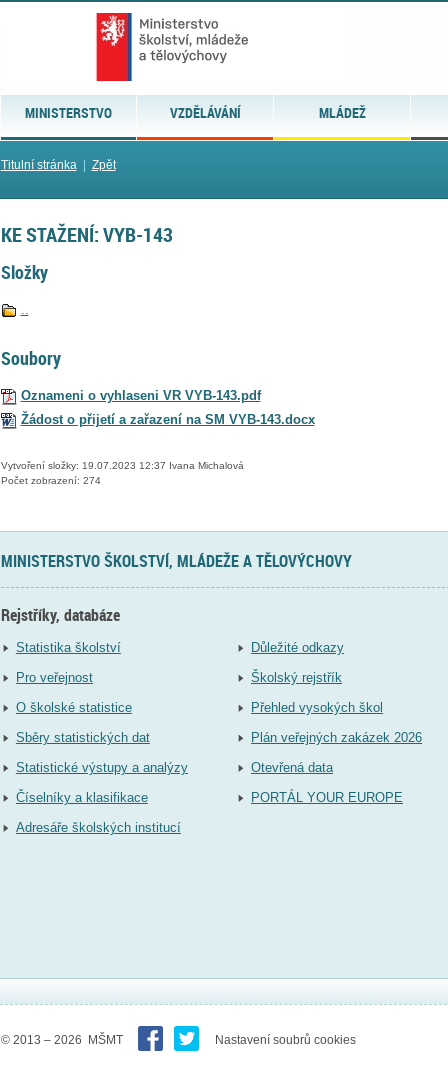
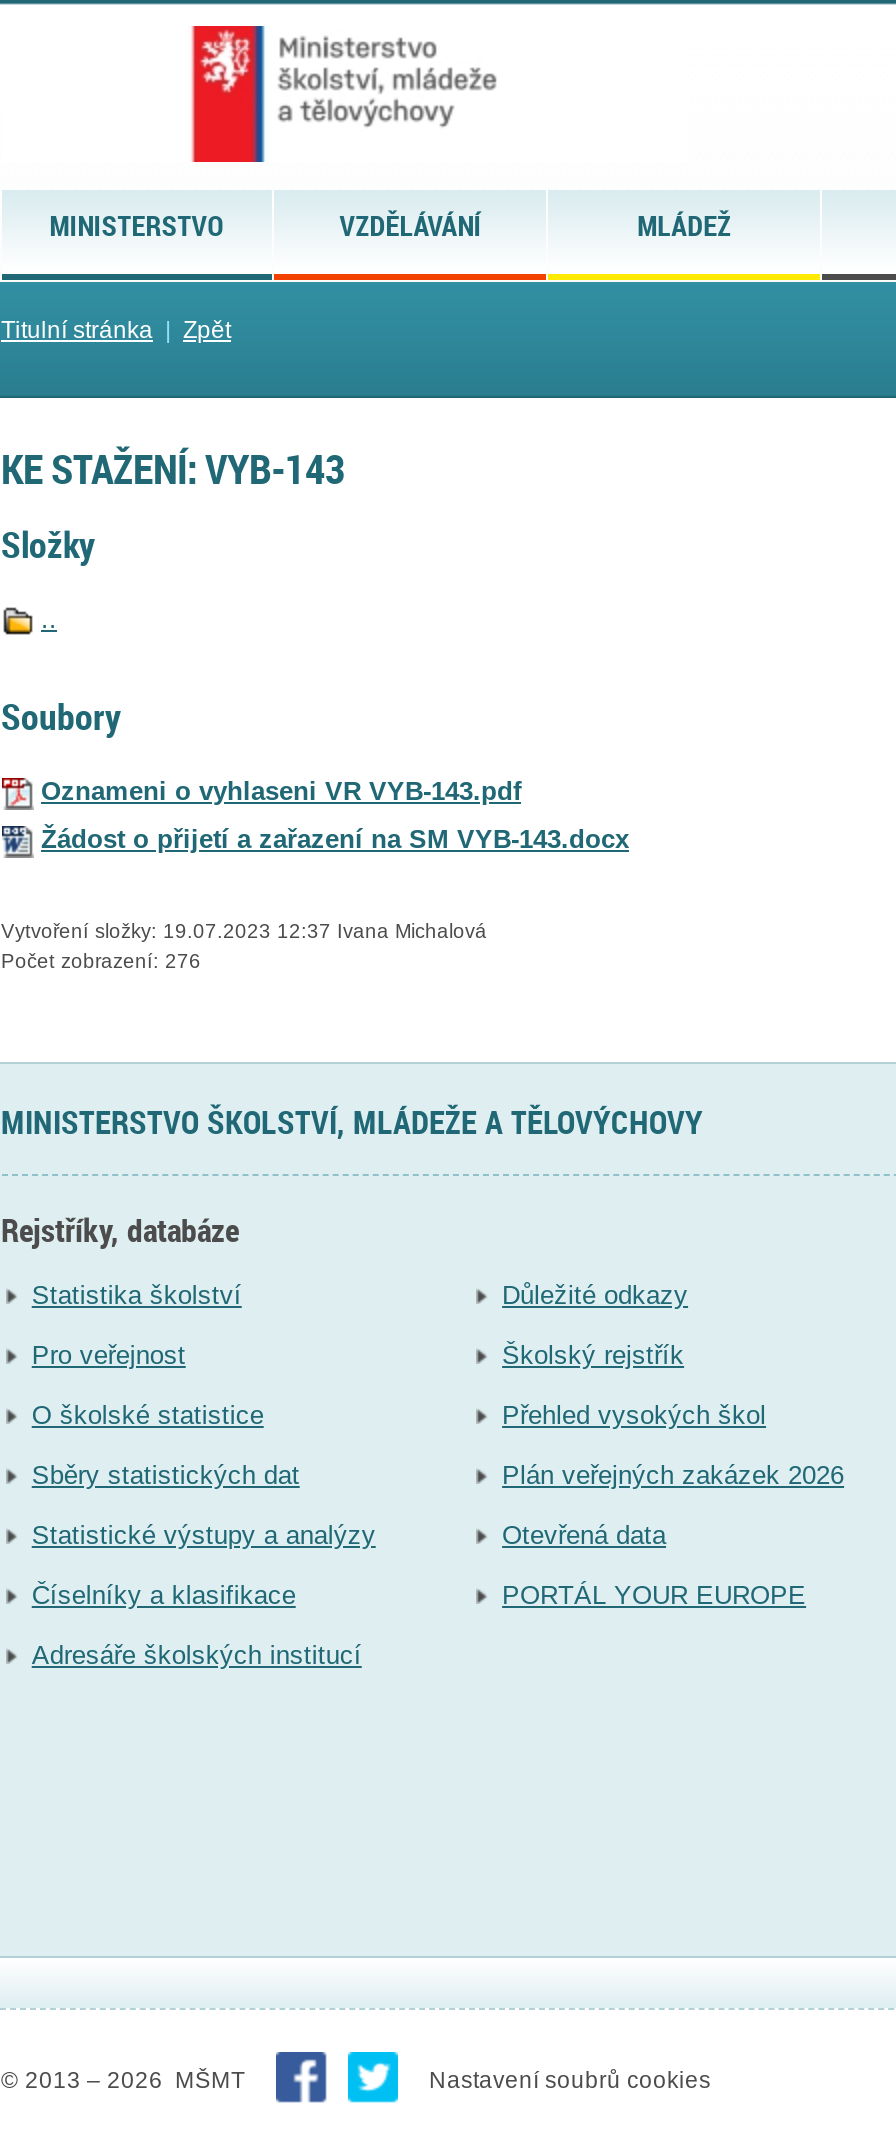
- Počet zobrazení: 274
+ Počet zobrazení: 276
